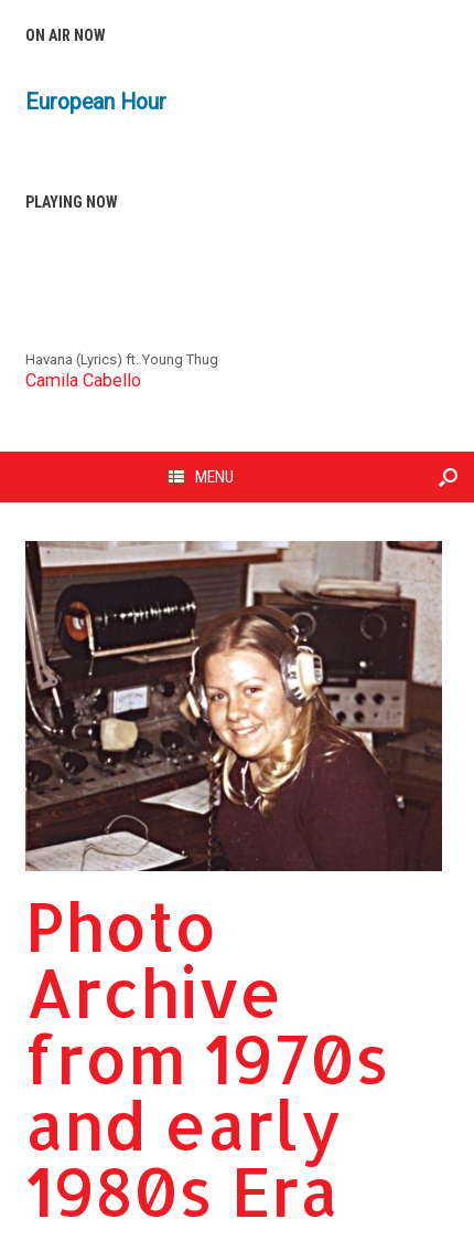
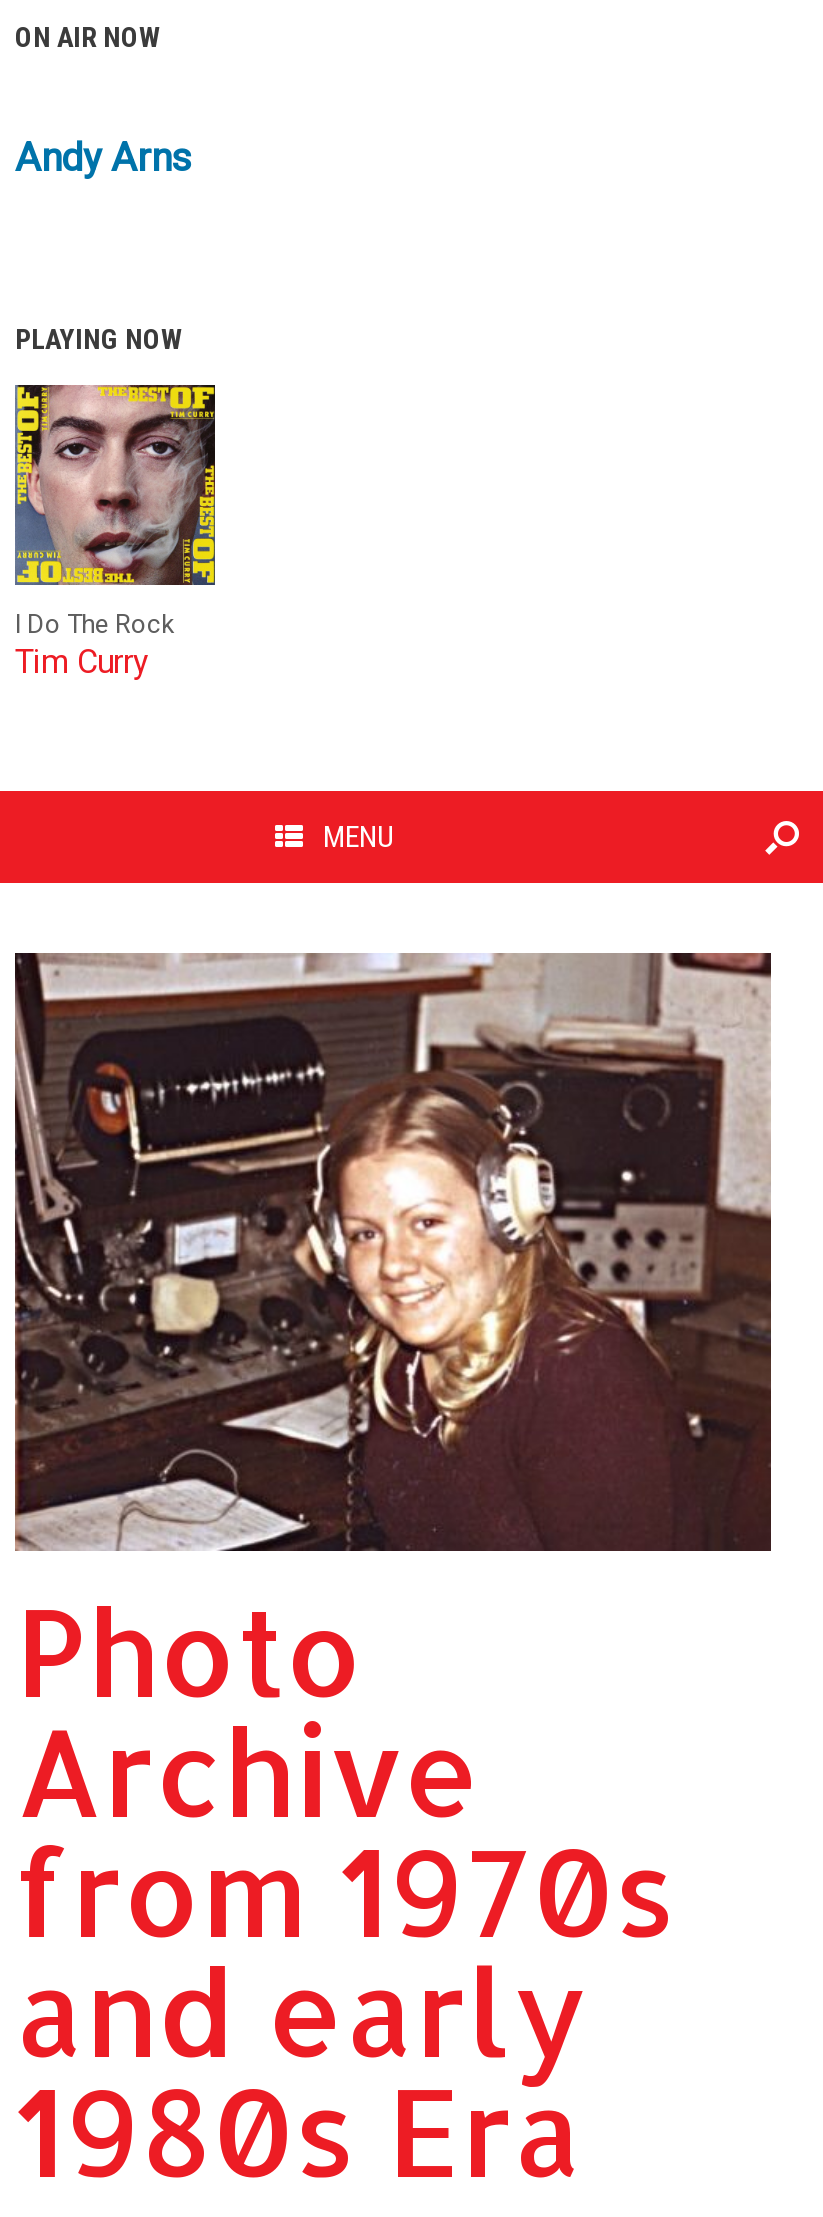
- European Hour
+ Andy Arns

+ [image]

- Havana (Lyrics) ft. Young Thug
- Camila Cabello
+ I Do The Rock
+ Tim Curry
